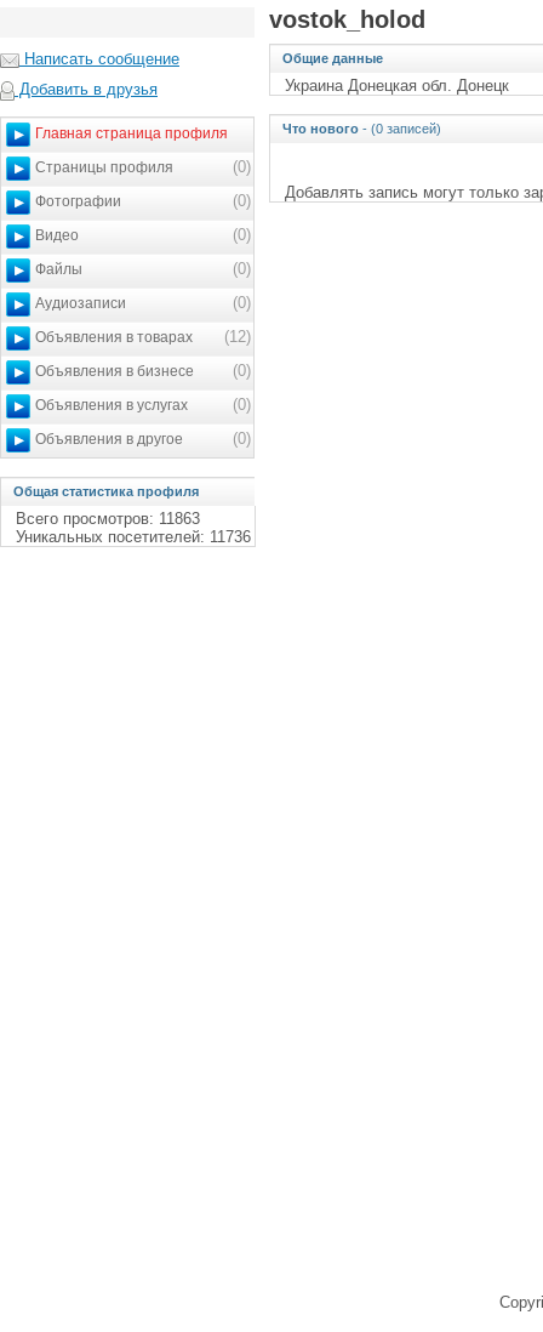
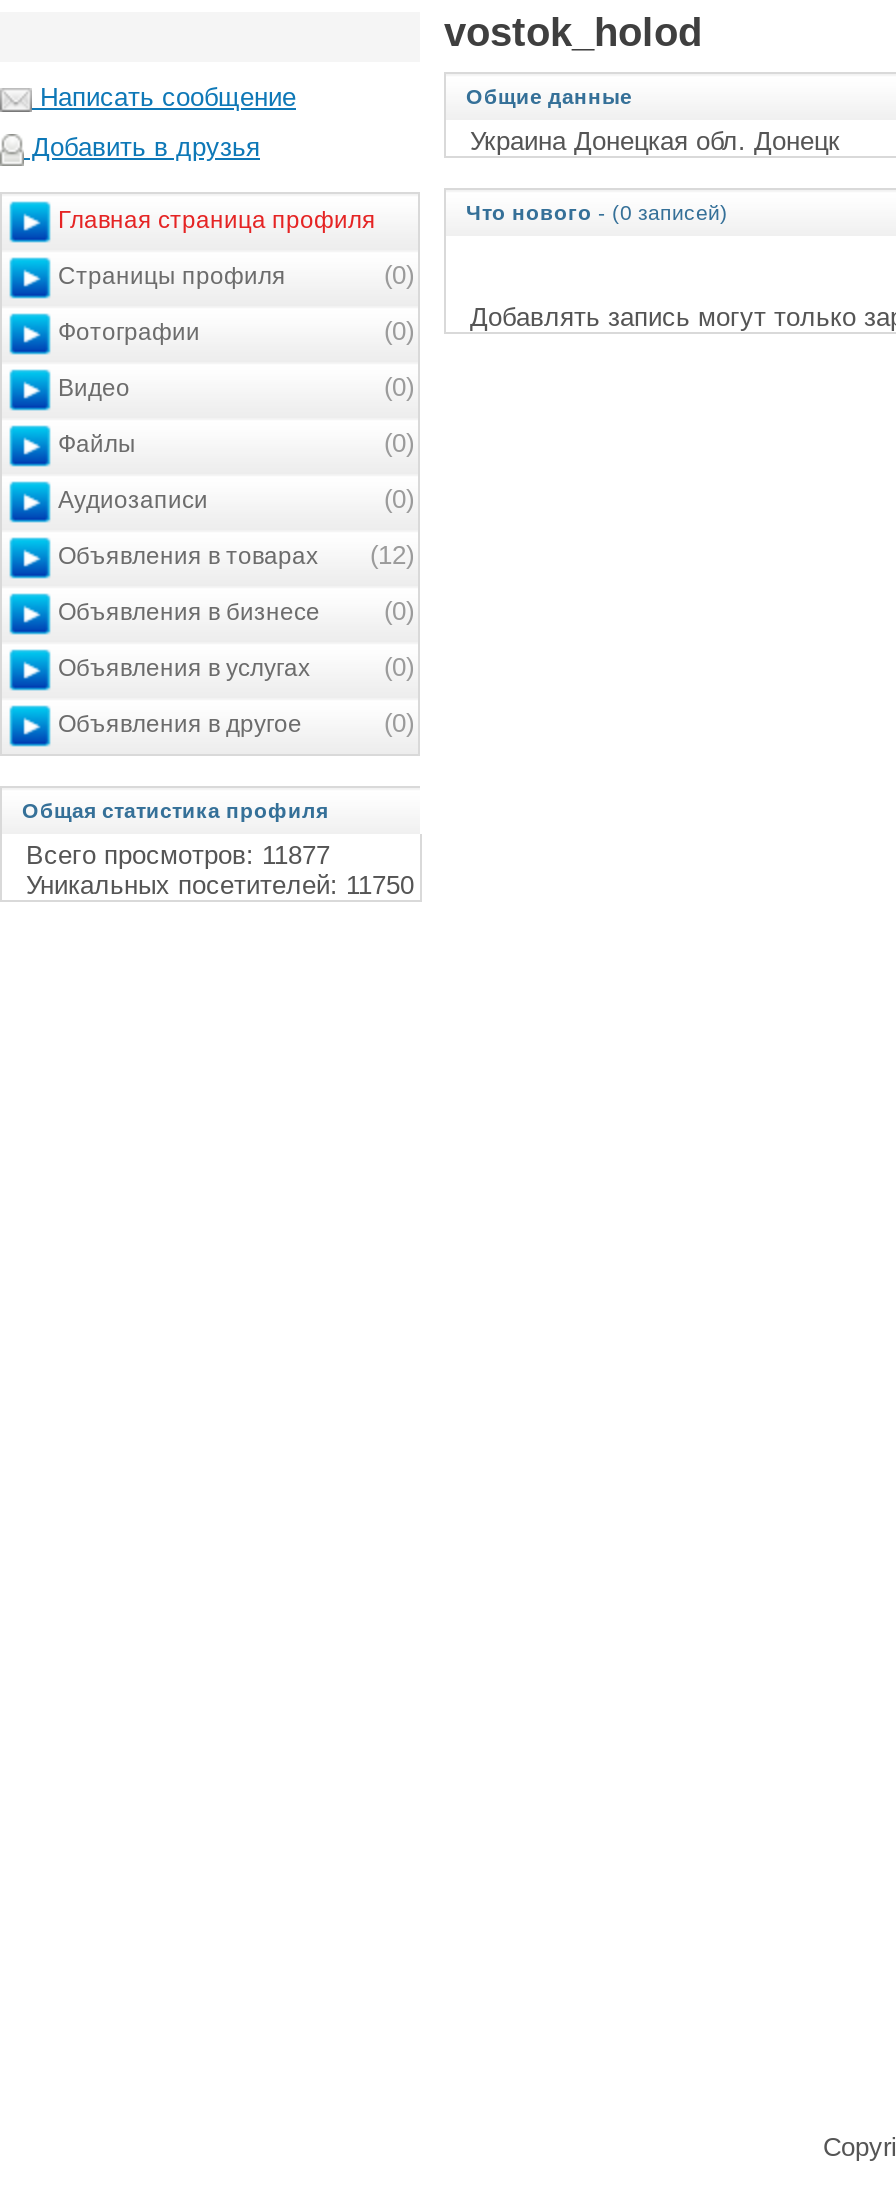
- Всего просмотров: 11863
+ Всего просмотров: 11877

- Уникальных посетителей: 11736
+ Уникальных посетителей: 11750
